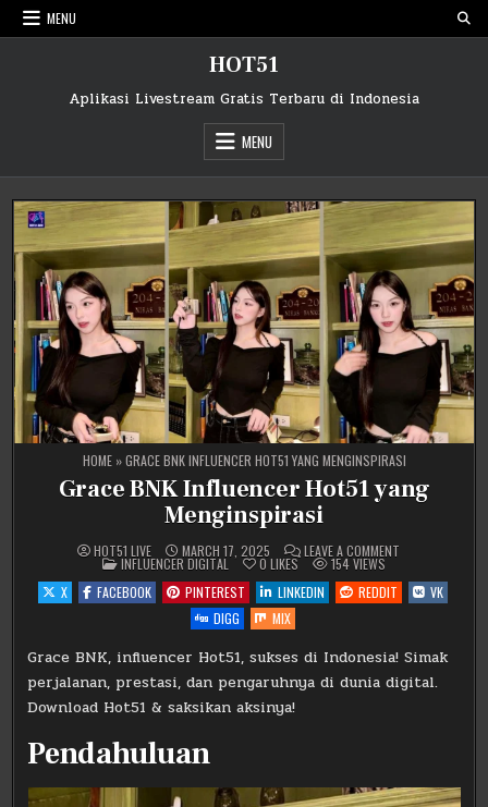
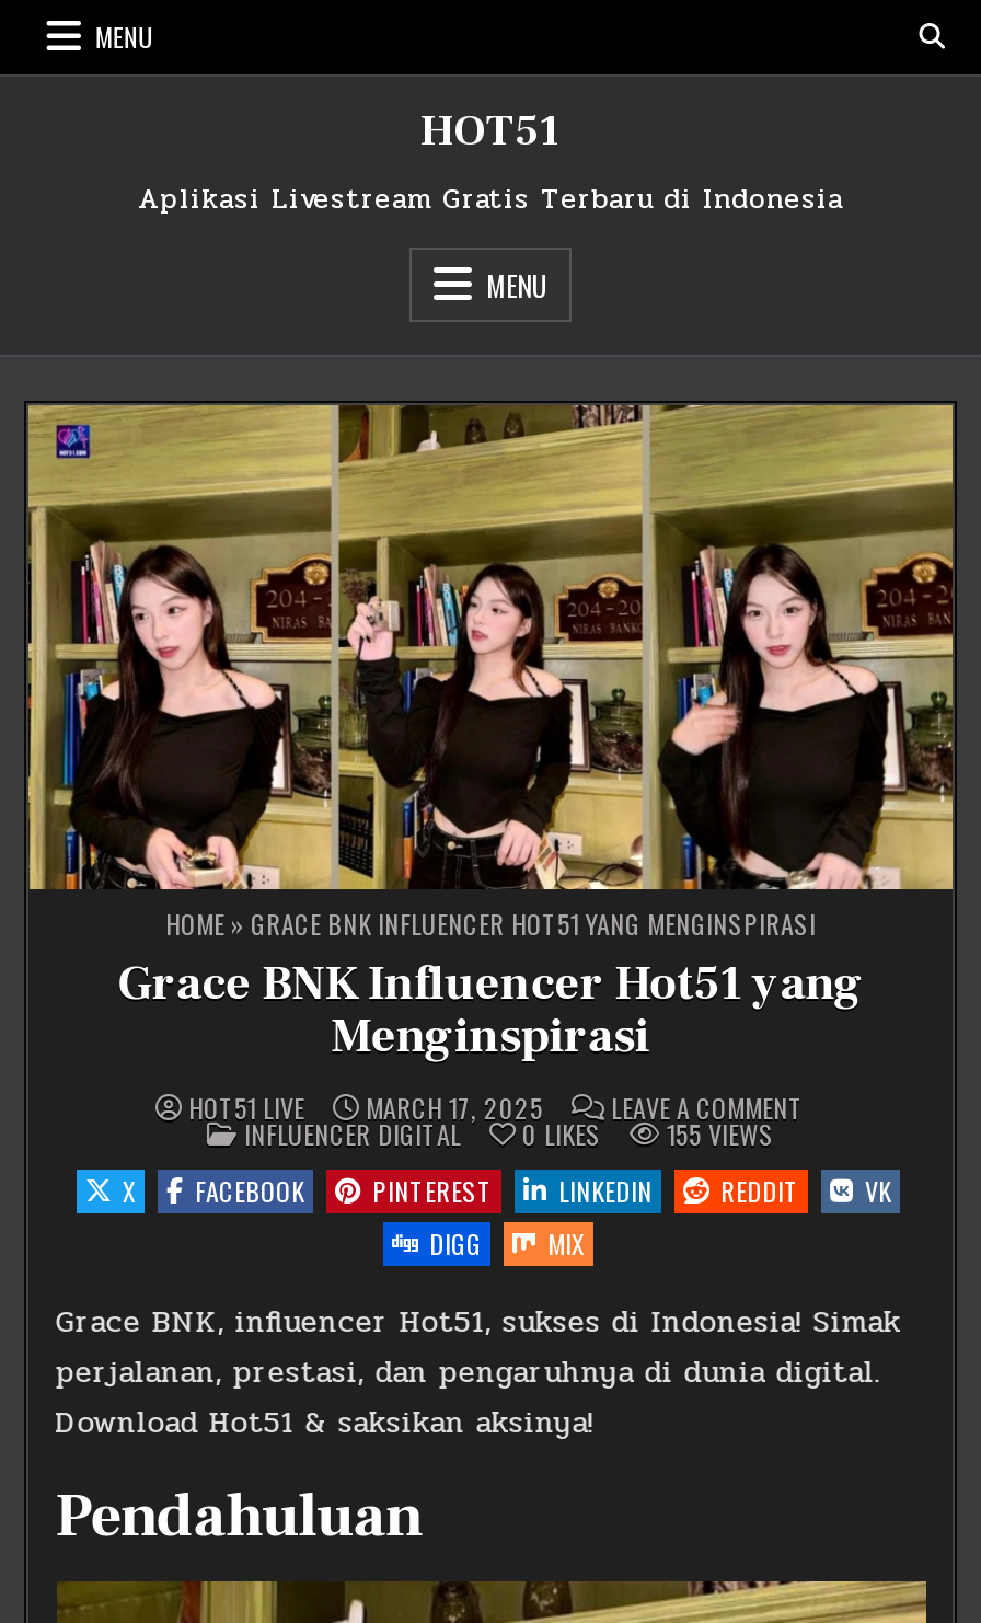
- 154VIEWS
+ 155VIEWS
